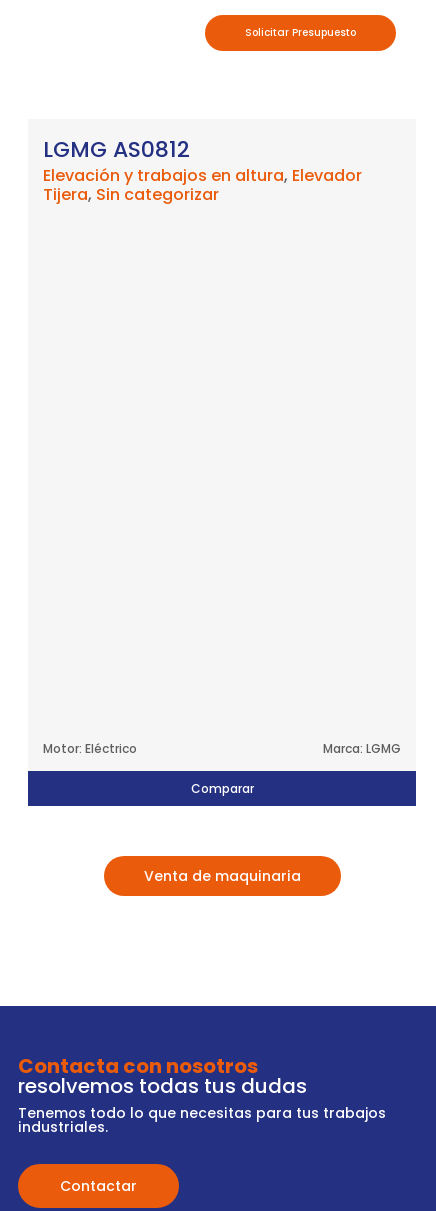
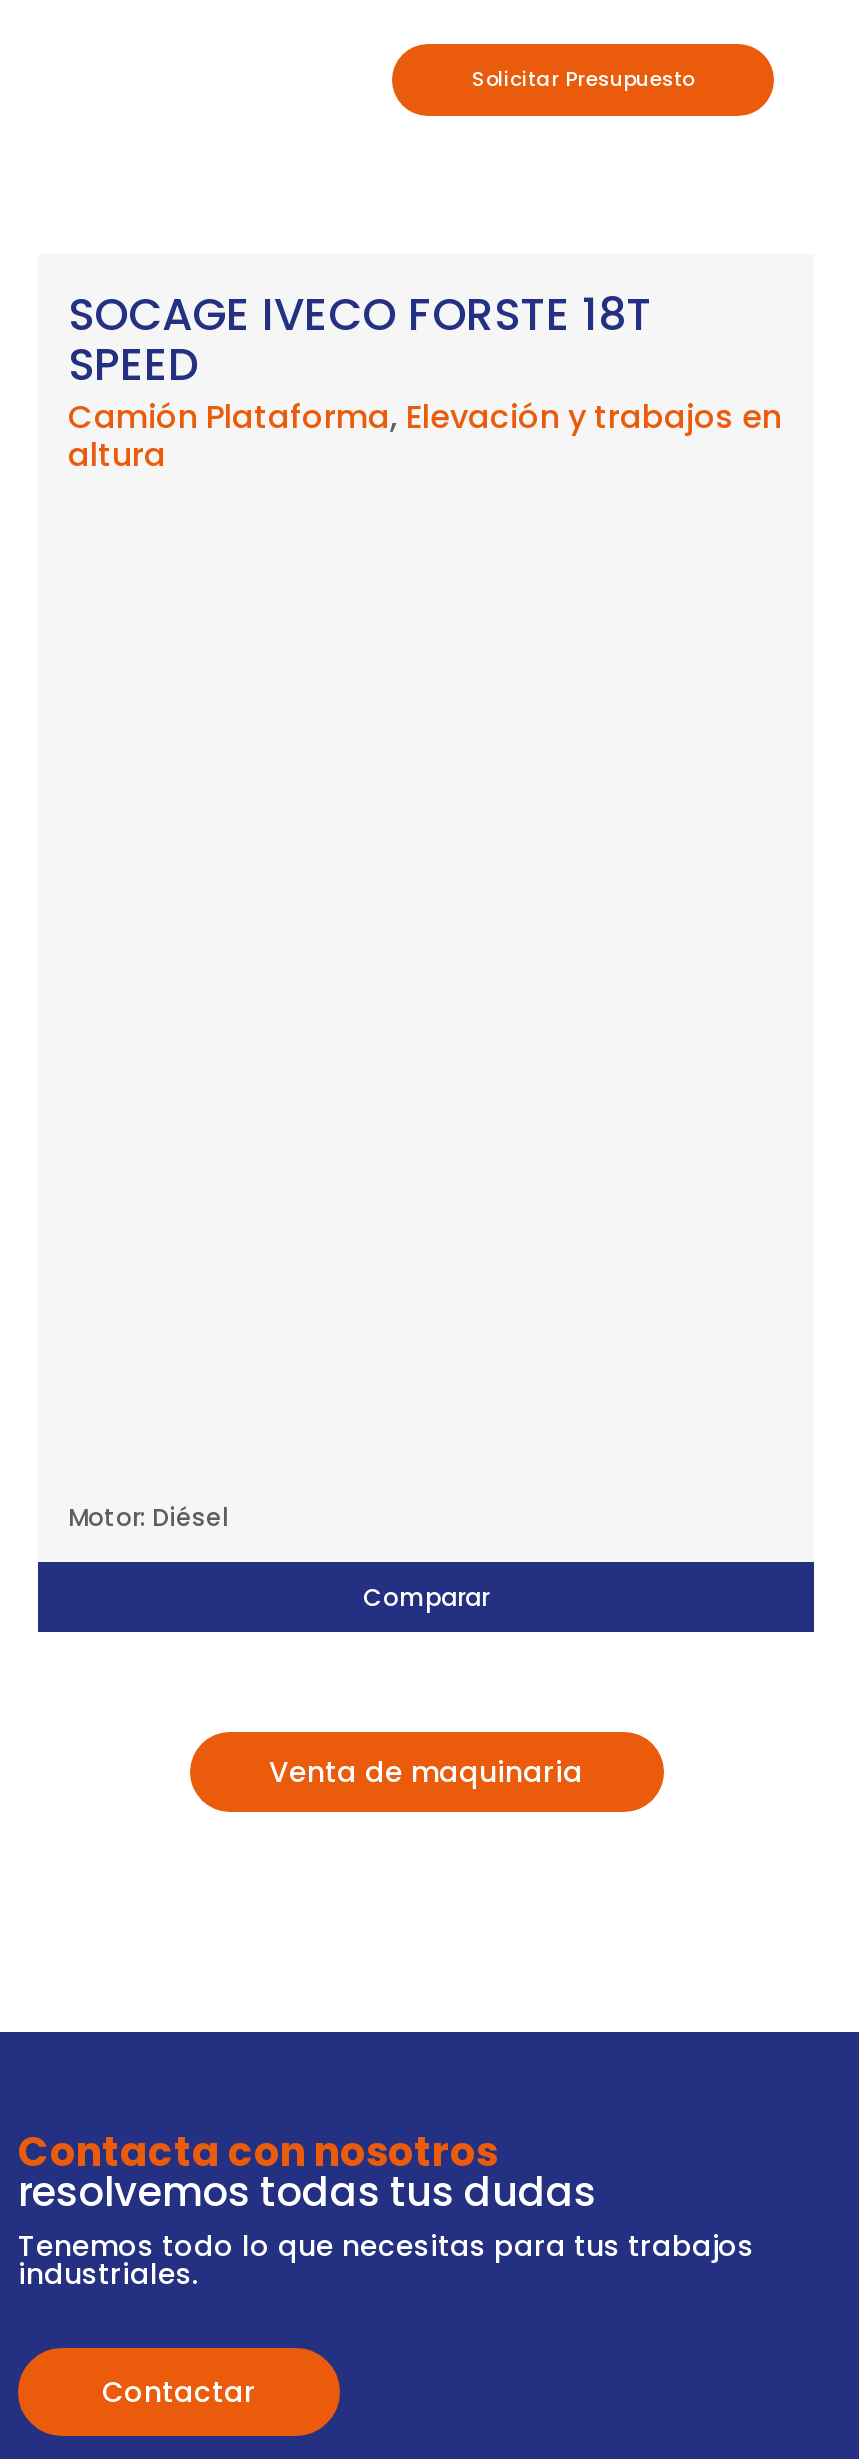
- LGMG AS0812
- Elevación y trabajos en altura, Elevador
- Tijera, Sin categorizar
+ SOCAGE IVECO FORSTE 18T
+ SPEED
+ Camión Plataforma, Elevación y trabajos en
+ altura

- Motor: Eléctrico
- Marca: LGMG
+ Motor: Diésel
